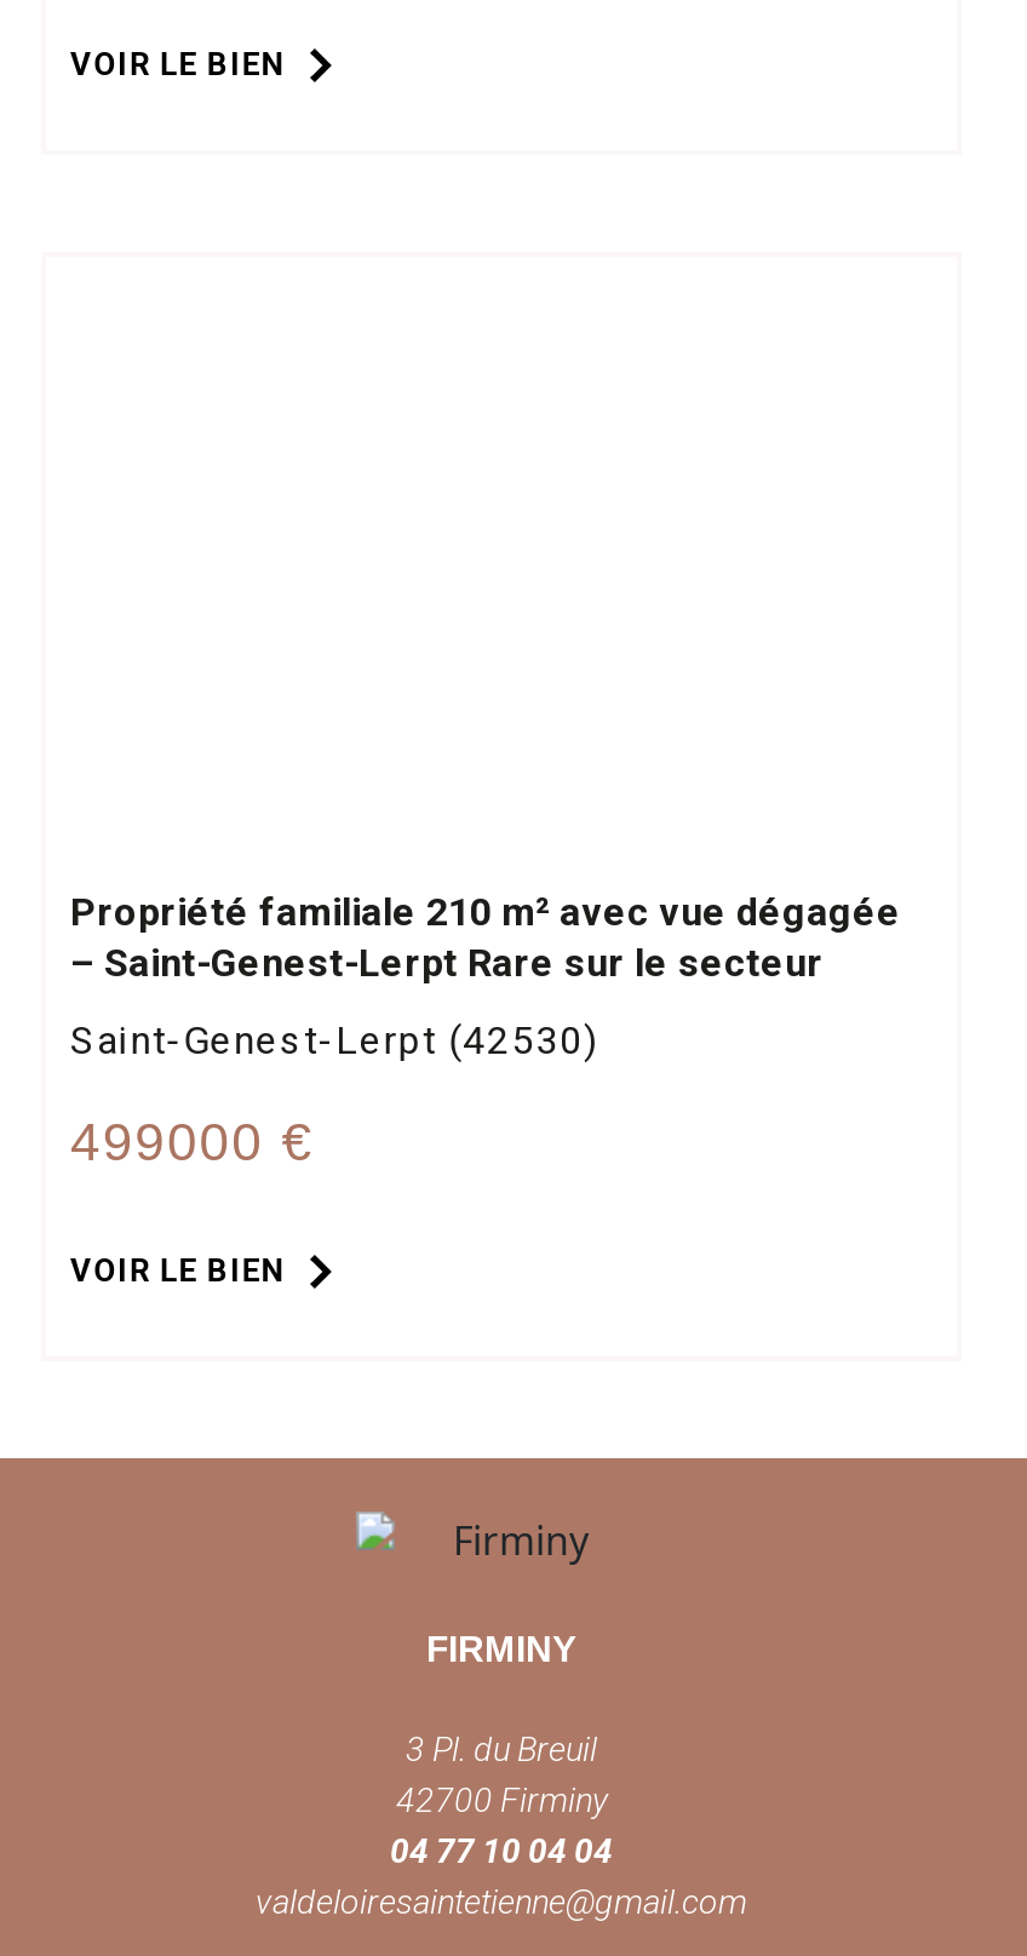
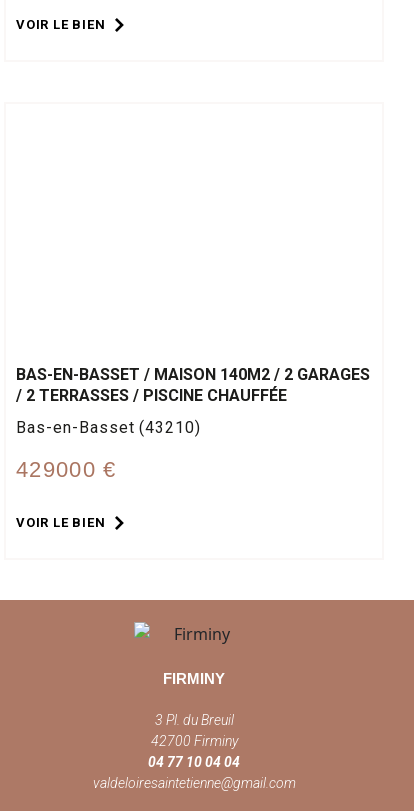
- Propriété familiale 210 m² avec vue dégagée
- – Saint-Genest-Lerpt Rare sur le secteur
+ BAS-EN-BASSET / MAISON 140M2 / 2 GARAGES
+ / 2 TERRASSES / PISCINE CHAUFFÉE

- Saint-Genest-Lerpt (42530)
+ Bas-en-Basset (43210)

- 499000 €
+ 429000 €
